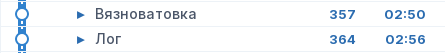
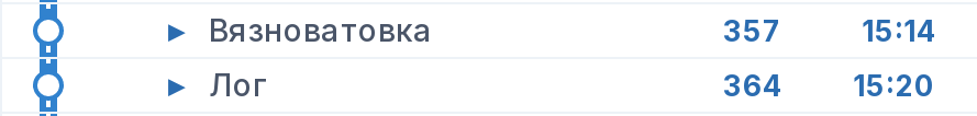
- 02:50
+ 15:14

- 364 02:56
+ 364 15:20
